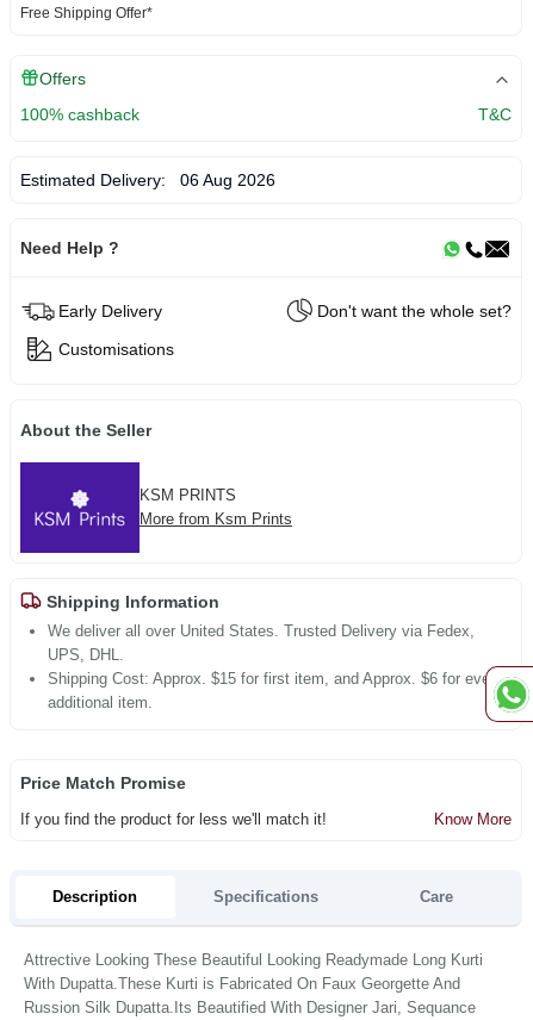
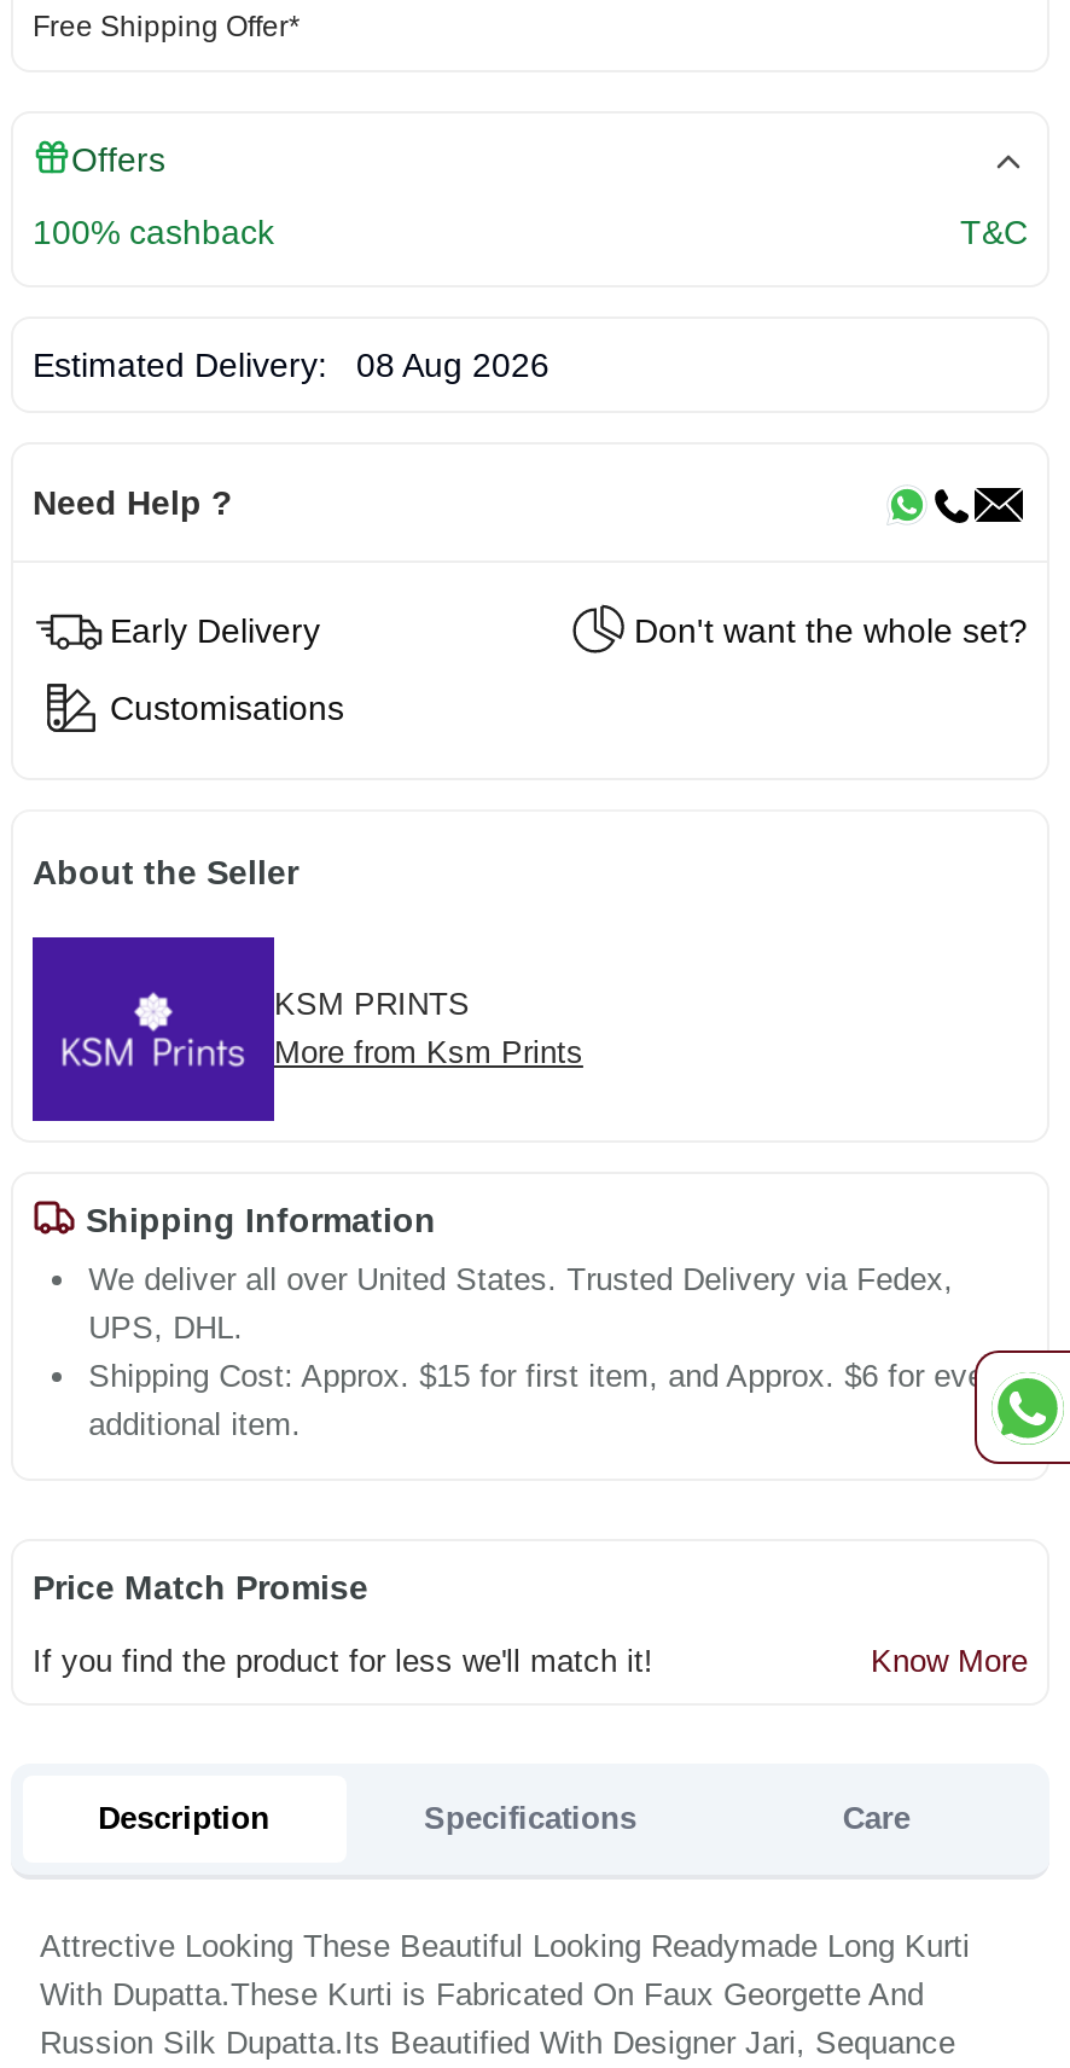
- Estimated Delivery: 06 Aug 2026
+ Estimated Delivery: 08 Aug 2026
